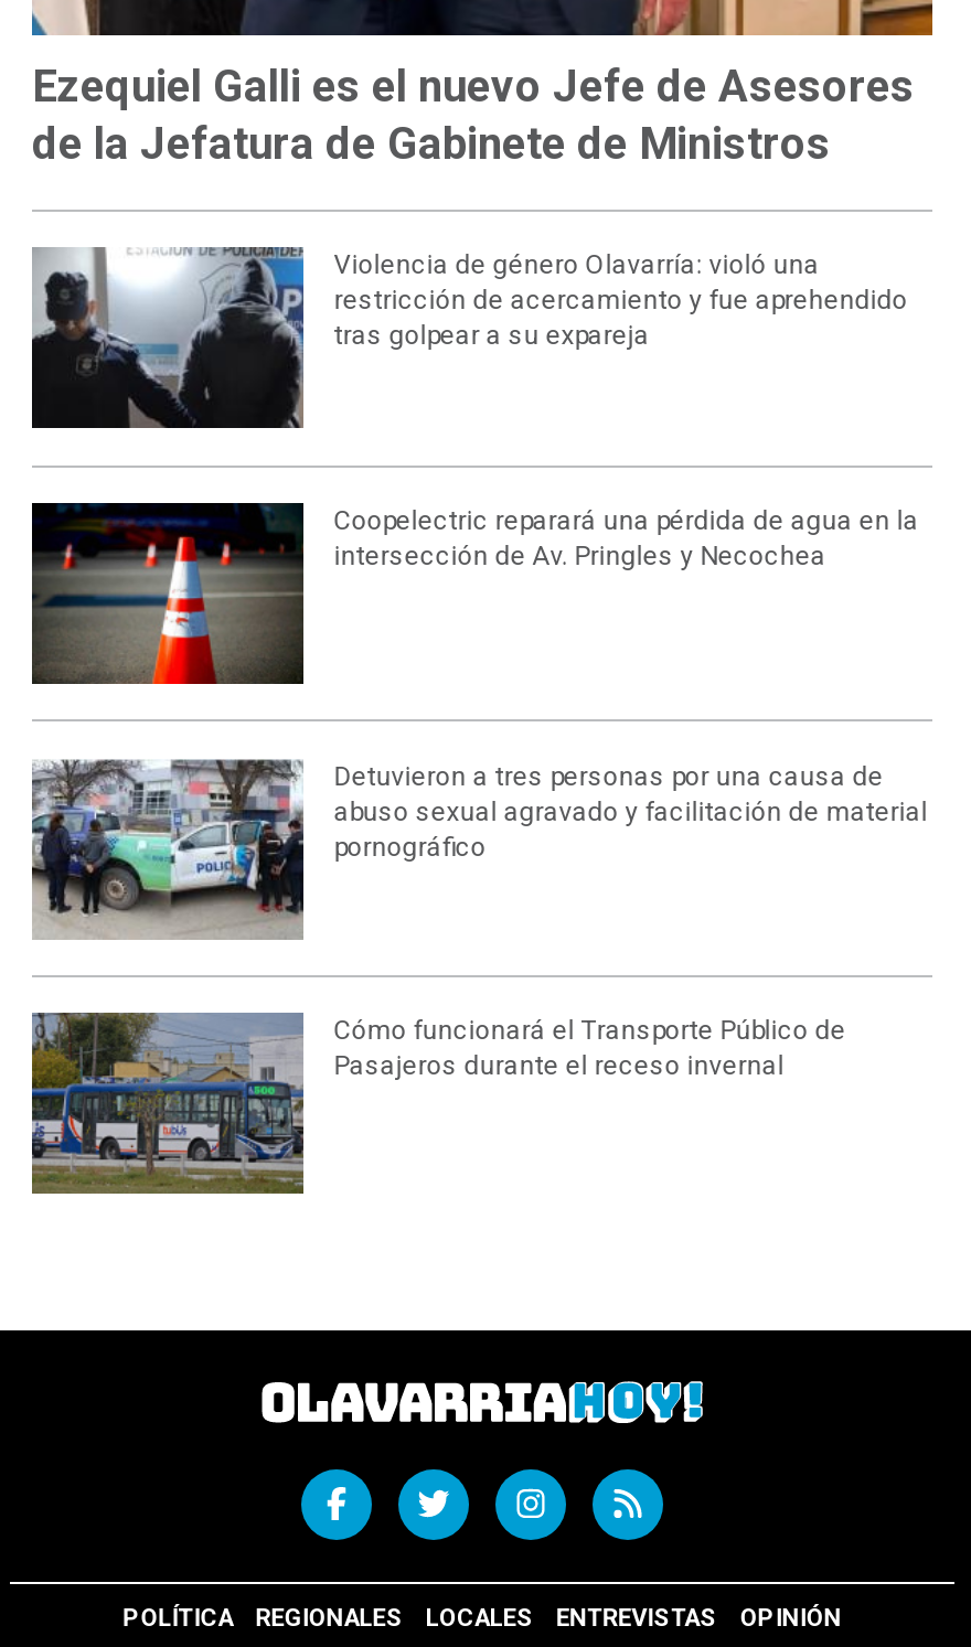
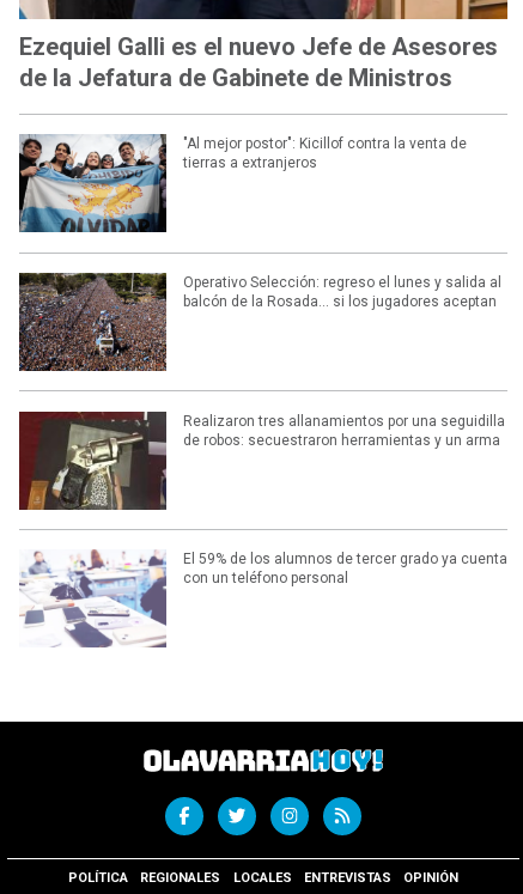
- [image]
- Violencia de género Olavarría: violó una
- restricción de acercamiento y fue aprehendido
- tras golpear a su expareja
+ [image]
+ "Al mejor postor": Kicillof contra la venta de
+ tierras a extranjeros

- [image]
- Coopelectric reparará una pérdida de agua en la
- intersección de Av. Pringles y Necochea
+ [image]
+ Operativo Selección: regreso el lunes y salida al
+ balcón de la Rosada... si los jugadores aceptan

- [image]
- Detuvieron a tres personas por una causa de
- abuso sexual agravado y facilitación de material
- pornográfico
+ [image]
+ Realizaron tres allanamientos por una seguidilla
+ de robos: secuestraron herramientas y un arma

- [image]
- Cómo funcionará el Transporte Público de
- Pasajeros durante el receso invernal
+ [image]
+ El 59% de los alumnos de tercer grado ya cuenta
+ con un teléfono personal
